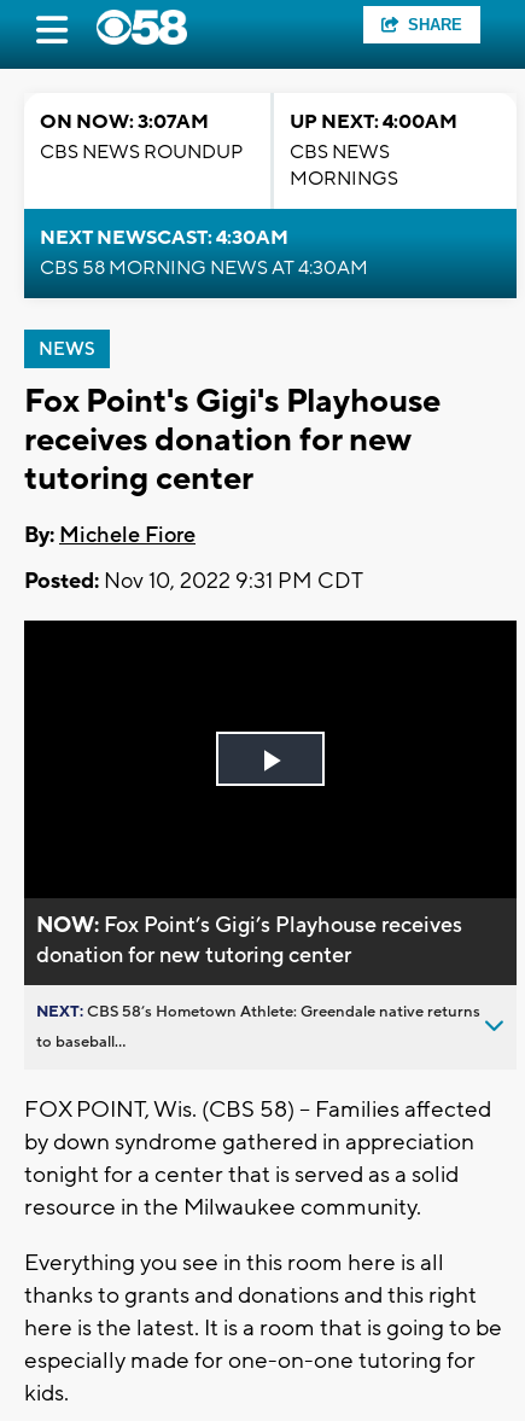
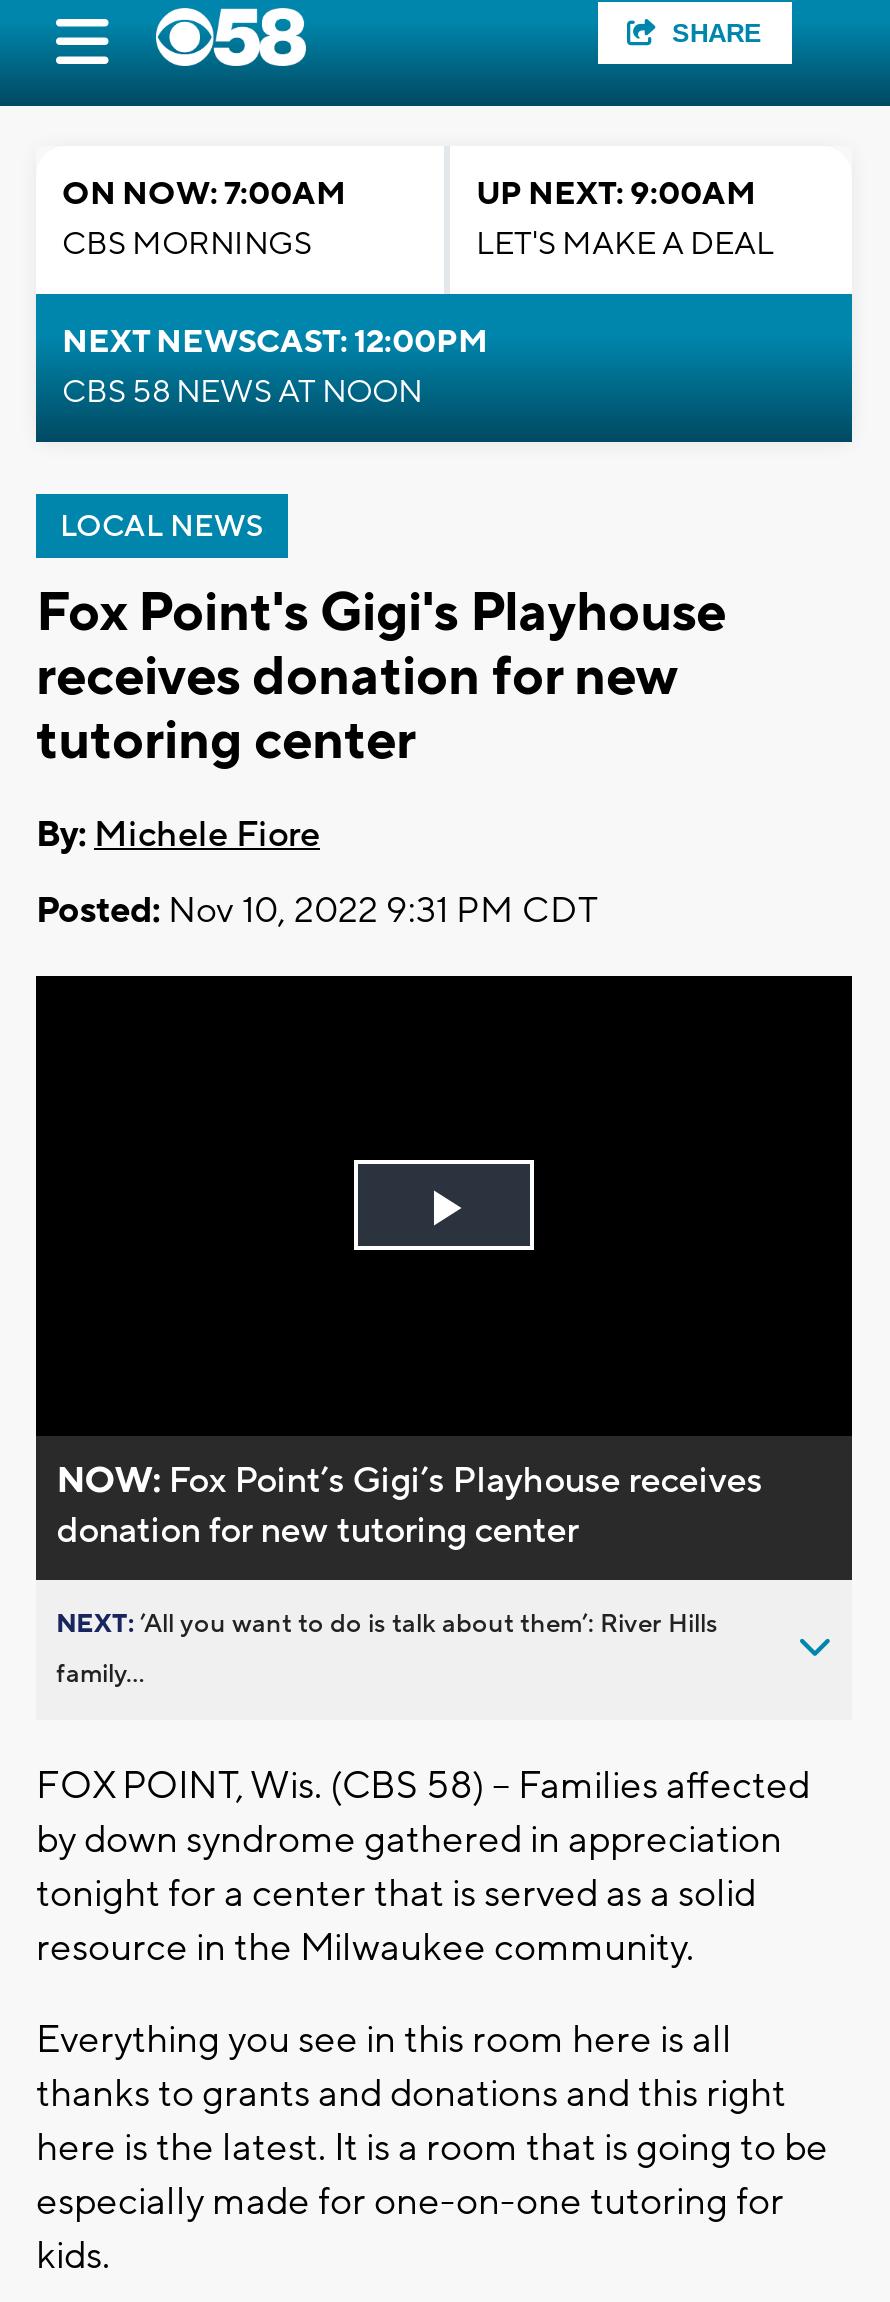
- ON NOW: 3:07AM
- CBS NEWS ROUNDUP
+ ON NOW: 7:00AM
+ CBS MORNINGS

- UP NEXT: 4:00AM
- CBS NEWS
- MORNINGS
+ UP NEXT: 9:00AM
+ LET'S MAKE A DEAL

- NEXT NEWSCAST: 4:30AM
- CBS 58 MORNING NEWS AT 4:30AM
+ NEXT NEWSCAST: 12:00PM
+ CBS 58 NEWS AT NOON

- NEWS
+ LOCAL NEWS

- NEXT: CBS 58’s Hometown Athlete: Greendale native returns
+ NEXT: ’All you want to do is talk about them’: River Hills

- to baseball...
+ family...
